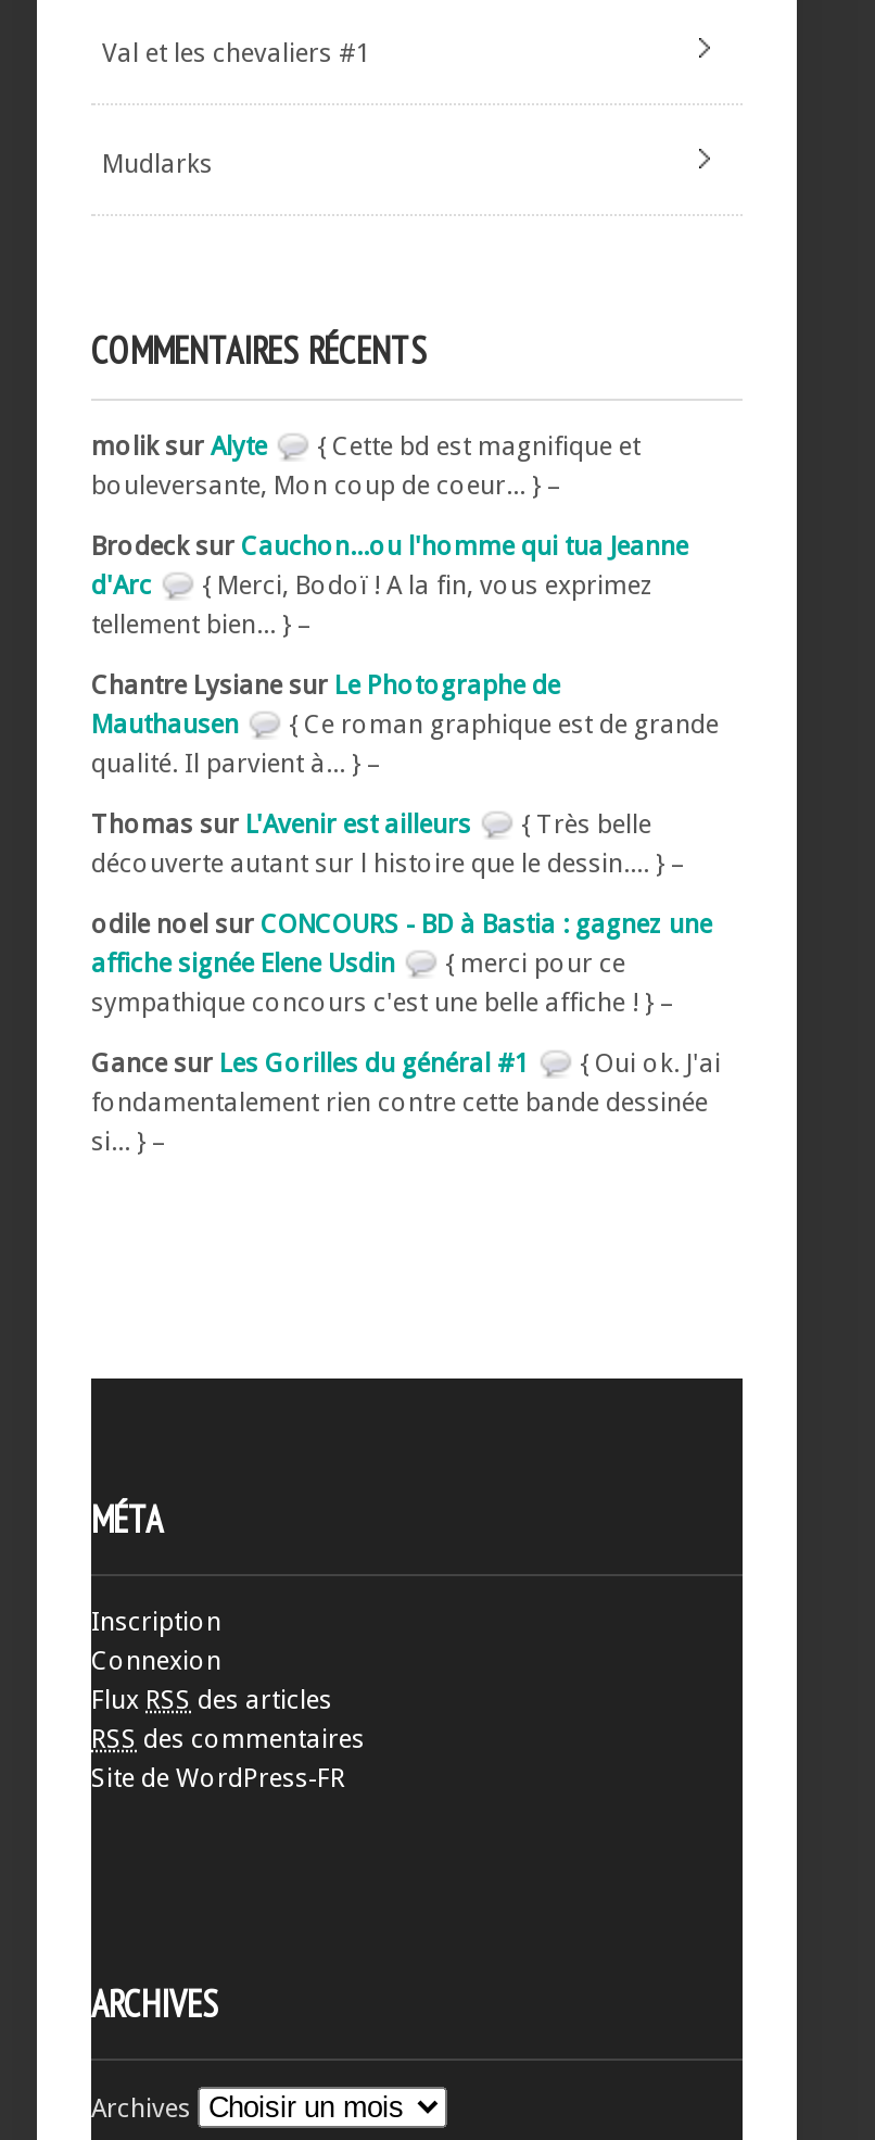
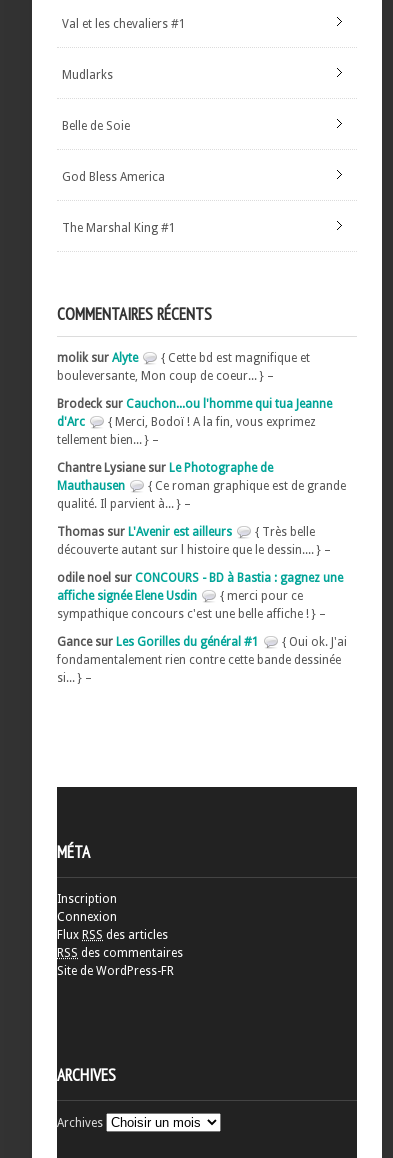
+ Belle de Soie

+ God Bless America

+ The Marshal King #1
